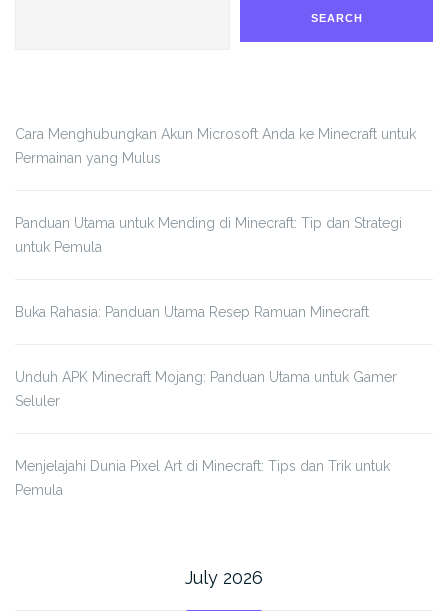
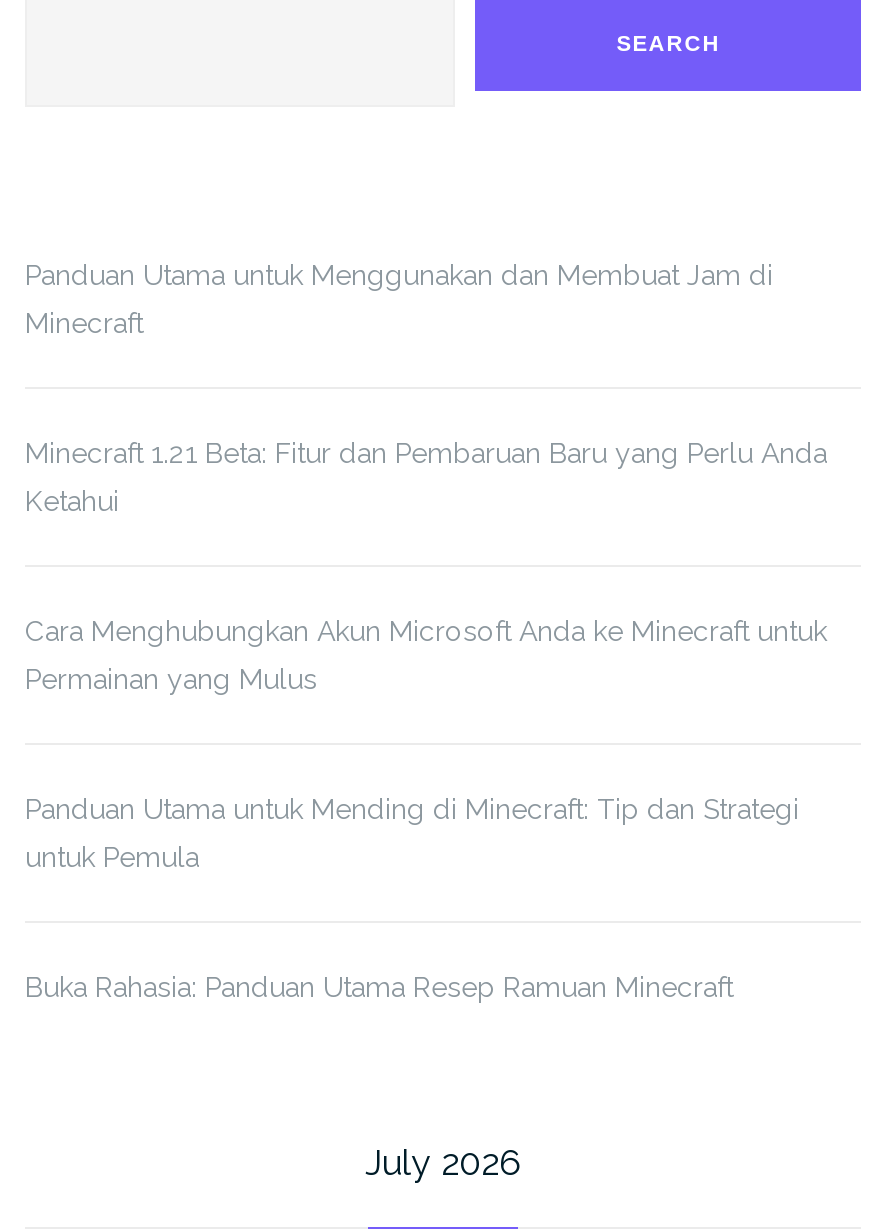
+ Panduan Utama untuk Menggunakan dan Membuat Jam di
+ Minecraft

+ Minecraft 1.21 Beta: Fitur dan Pembaruan Baru yang Perlu Anda
+ Ketahui

moved down: Cara Menghubungkan Akun Microsoft Anda ke Minecraft untuk | Permainan yang Mulus | Panduan Utama untuk Mending di Minecraft: Tip dan Strategi | untuk Pemula | Buka Rahasia: Panduan Utama Resep Ramuan Minecraft

- Unduh APK Minecraft Mojang: Panduan Utama untuk Gamer
- Seluler

- Menjelajahi Dunia Pixel Art di Minecraft: Tips dan Trik untuk
- Pemula
